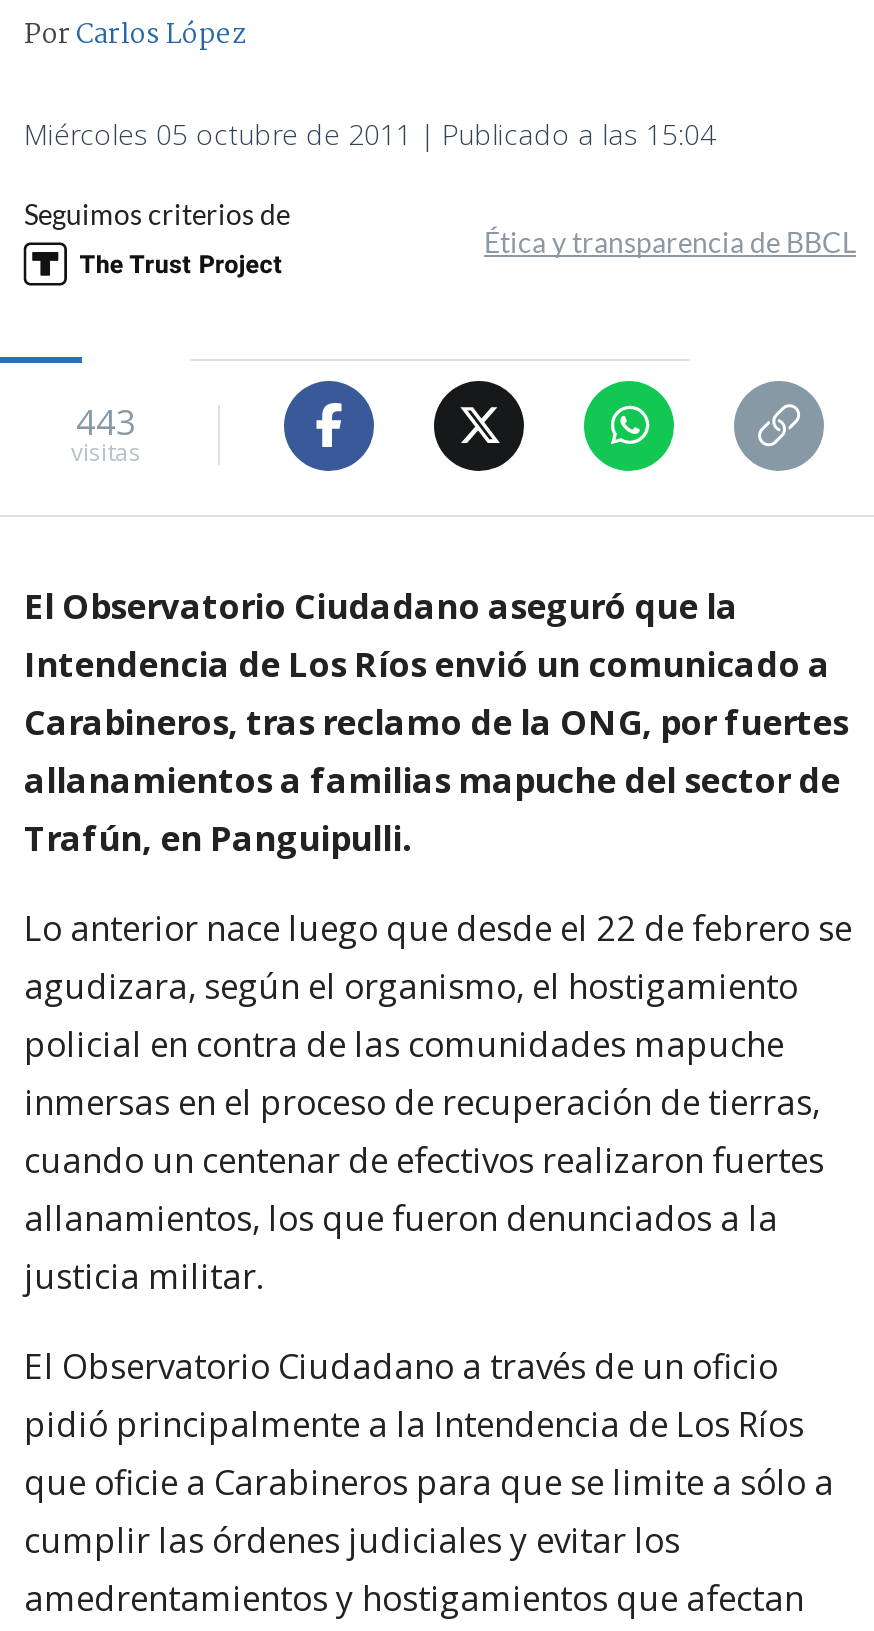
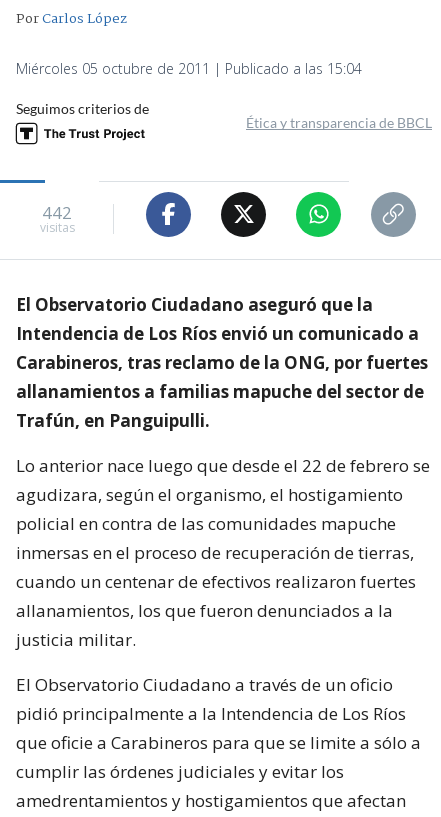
- 443
+ 442
